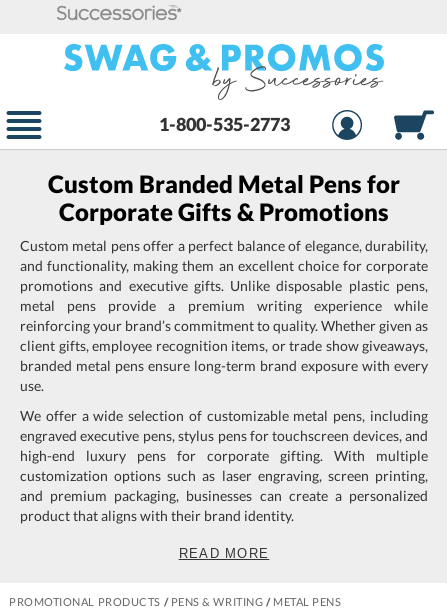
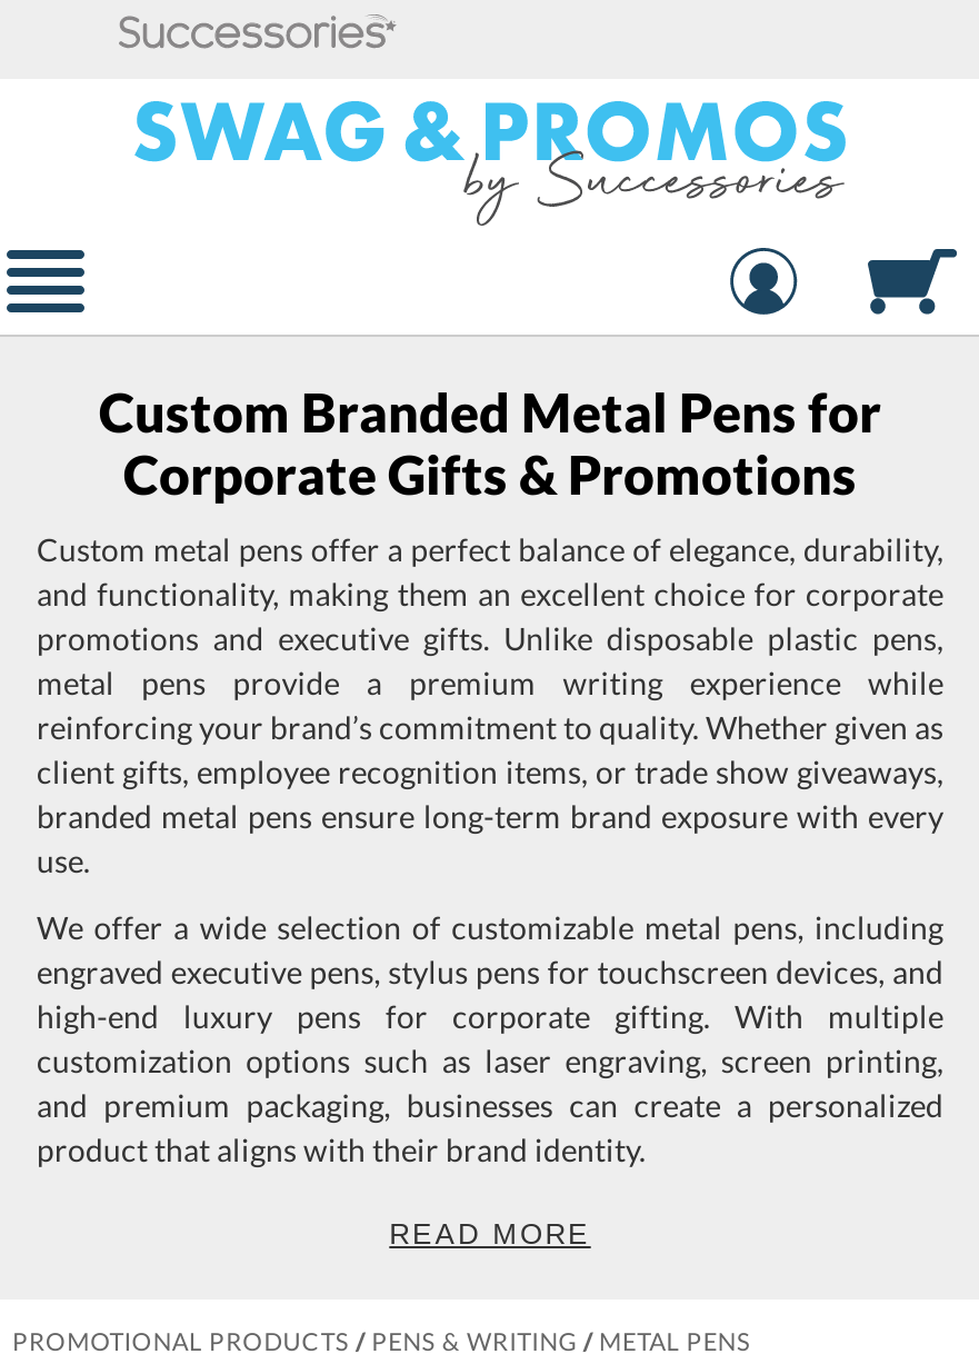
- 1-800-535-2773
